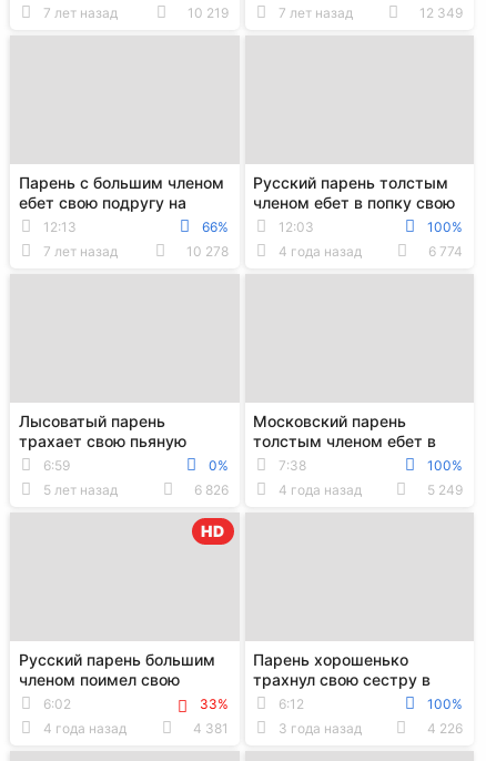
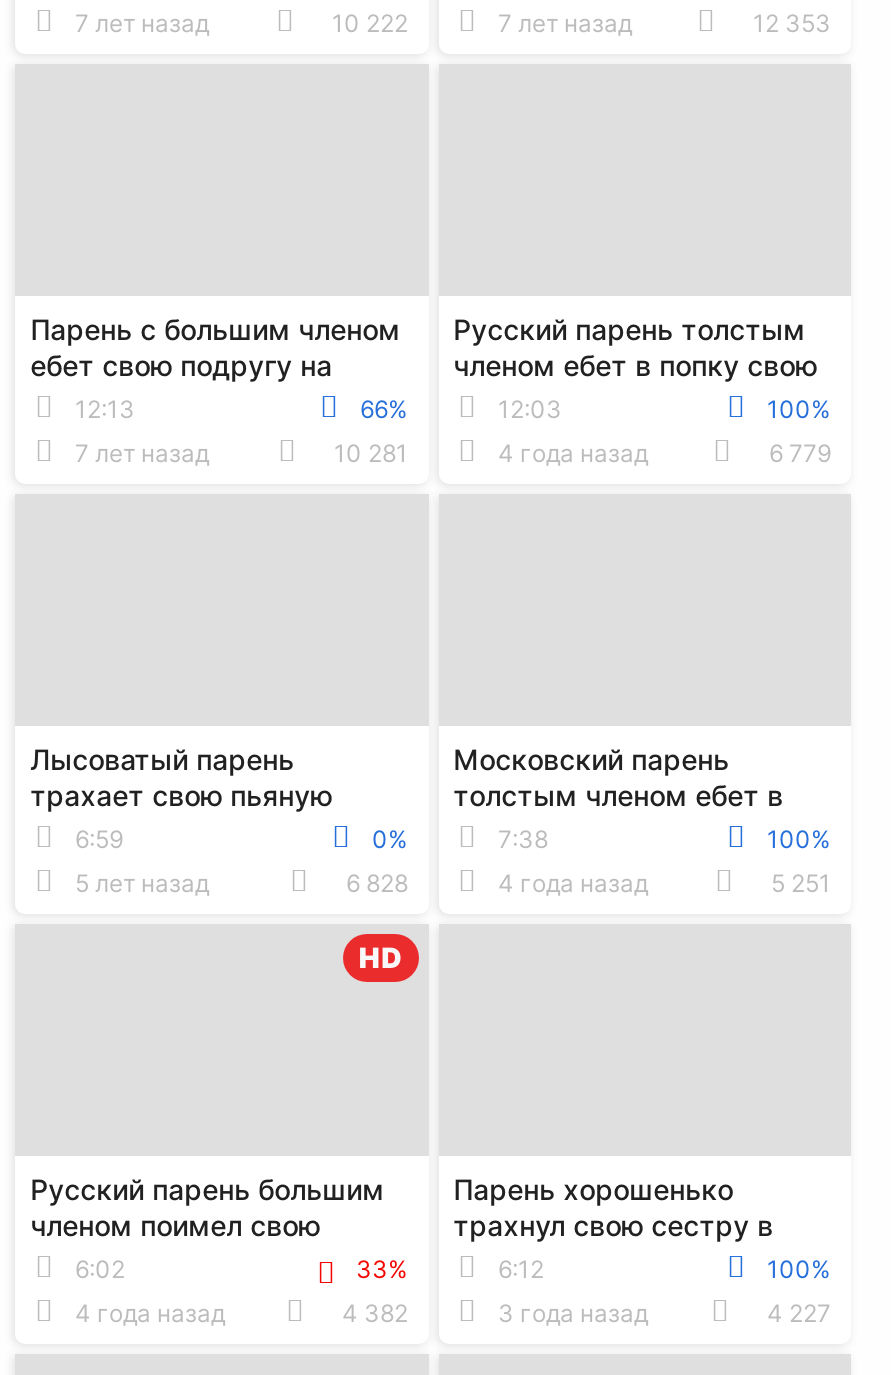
- 10 219
+ 10 222

- 12 349
+ 12 353

- 10 278
+ 10 281

- 6 774
+ 6 779

- 6 826
+ 6 828

- 5 249
+ 5 251

- 4 381
+ 4 382

- 4 226
+ 4 227
